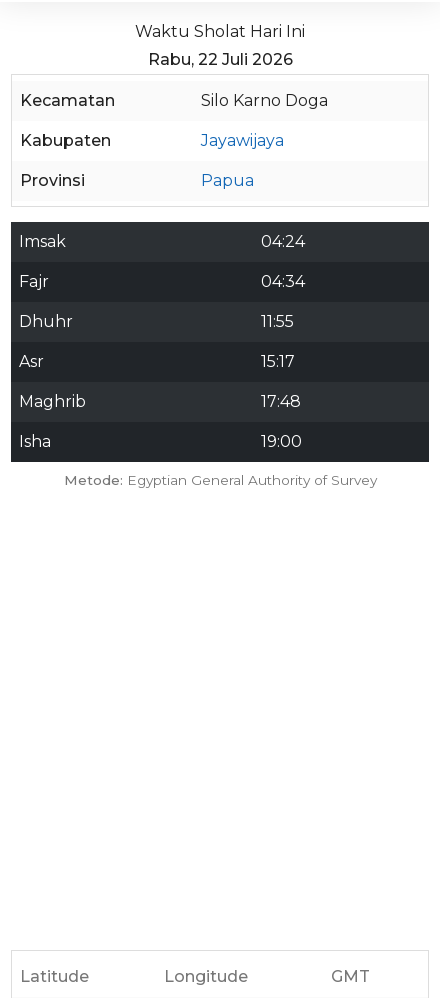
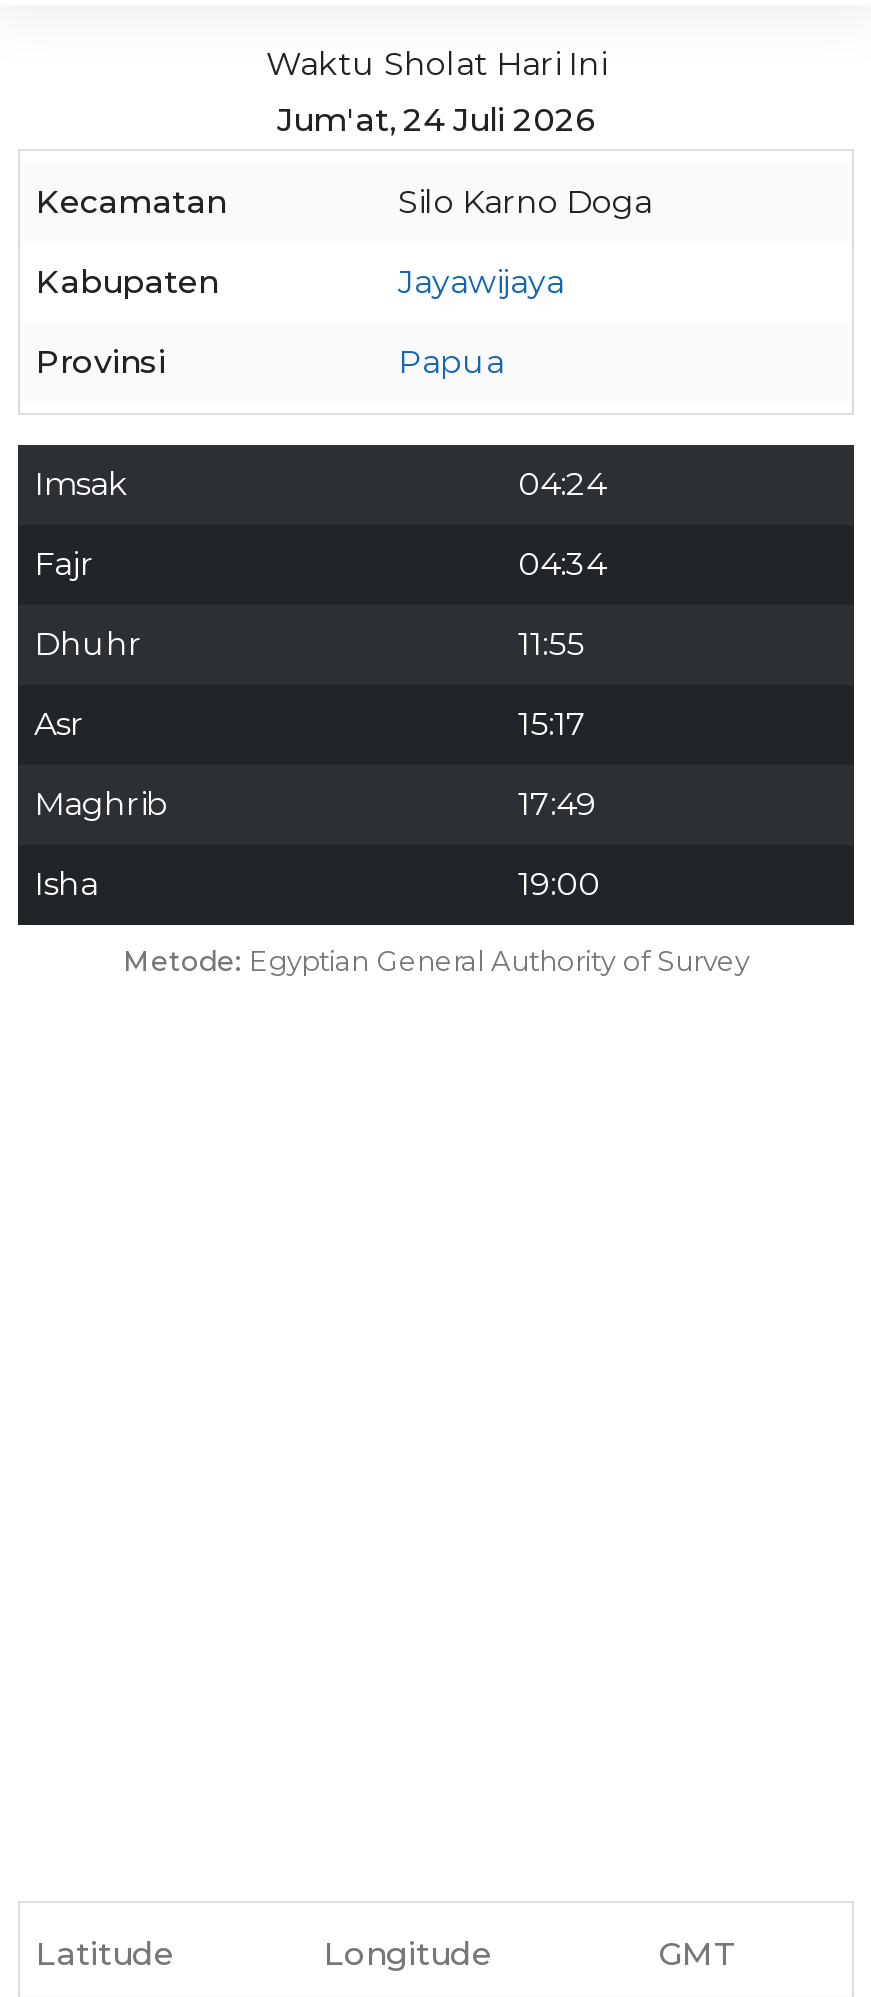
- Rabu, 22 Juli 2026
+ Jum'at, 24 Juli 2026

- 17:48
+ 17:49
